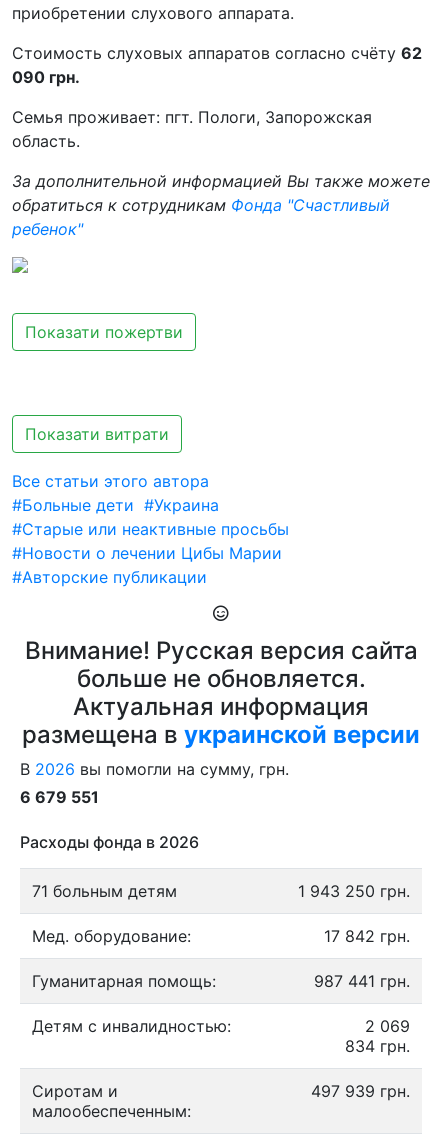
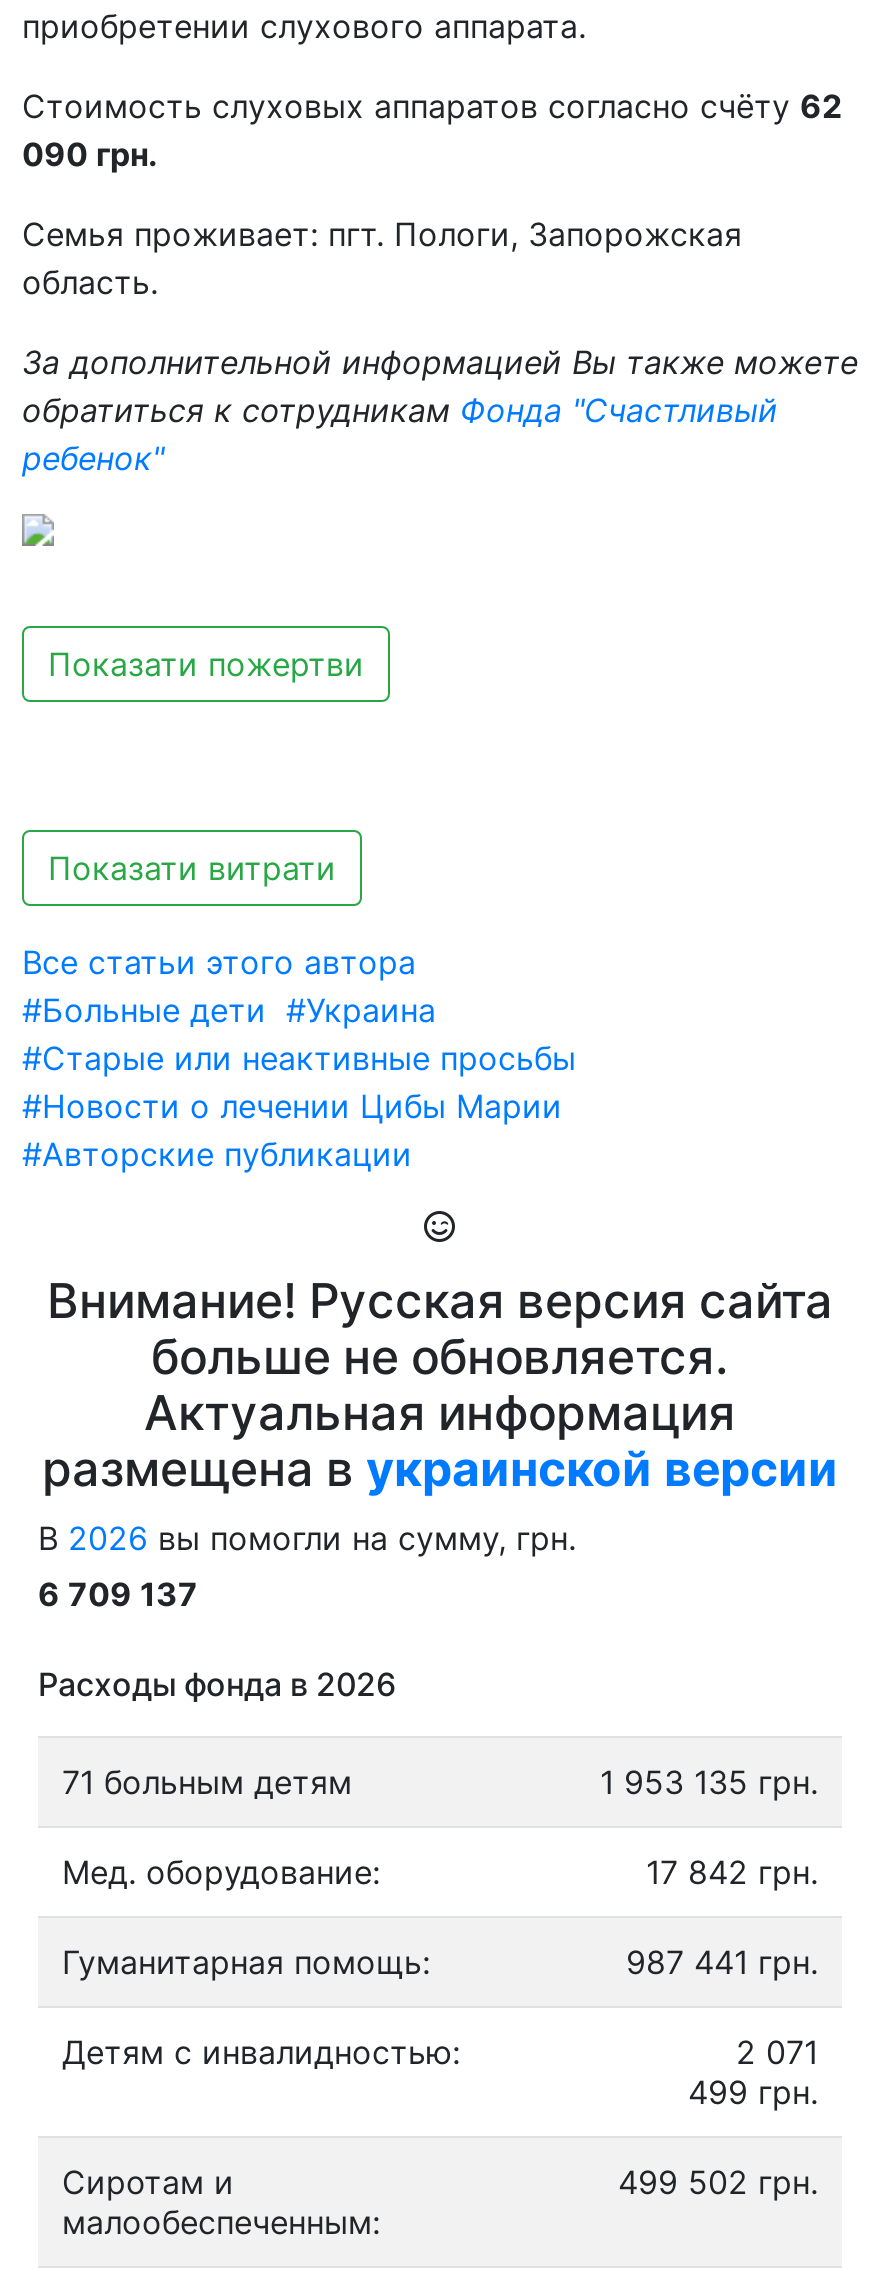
- 6 679 551
+ 6 709 137

- 1 943 250 грн.
+ 1 953 135 грн.

- 2 069
+ 2 071

- 834 грн.
+ 499 грн.

- 497 939 грн.
+ 499 502 грн.
